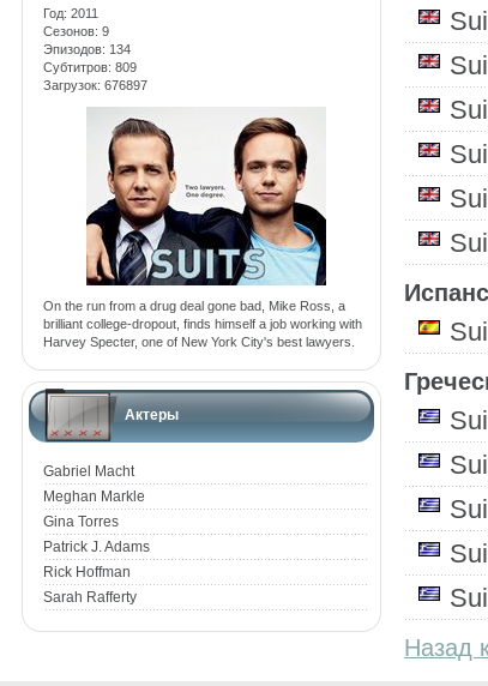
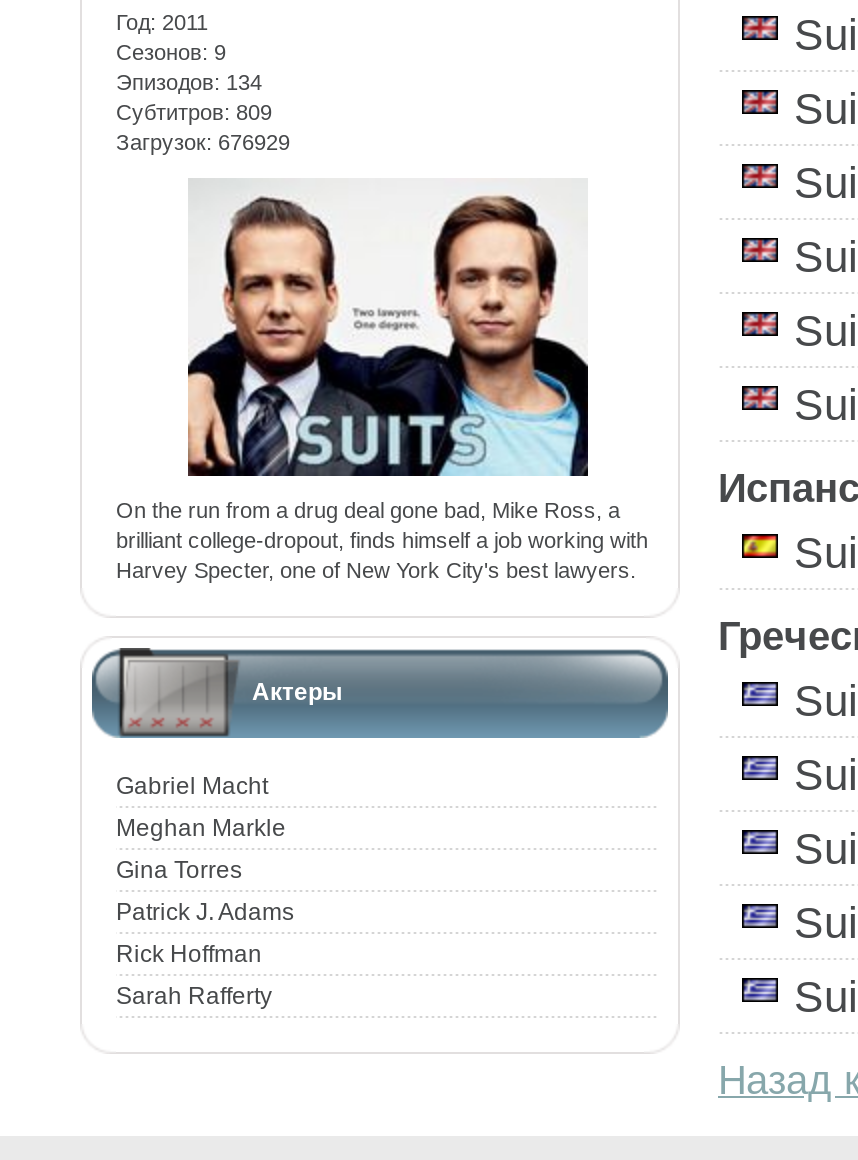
- Загрузок: 676897
+ Загрузок: 676929
